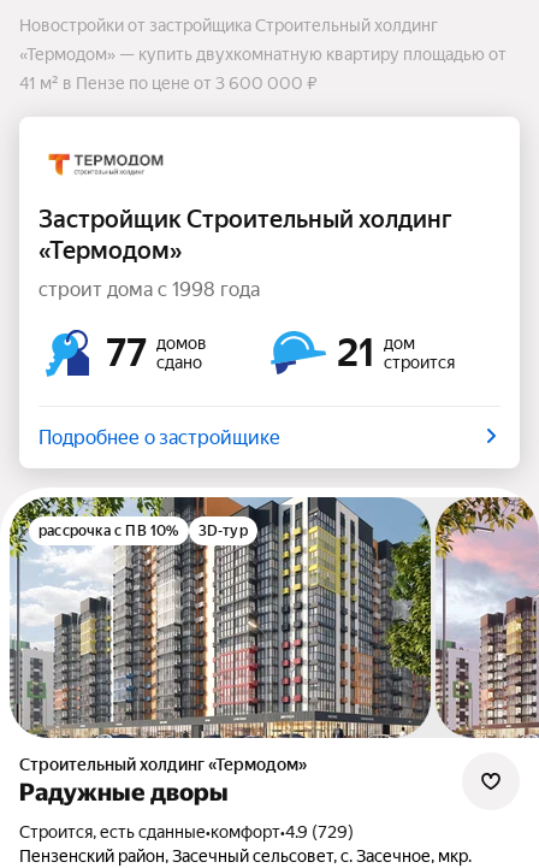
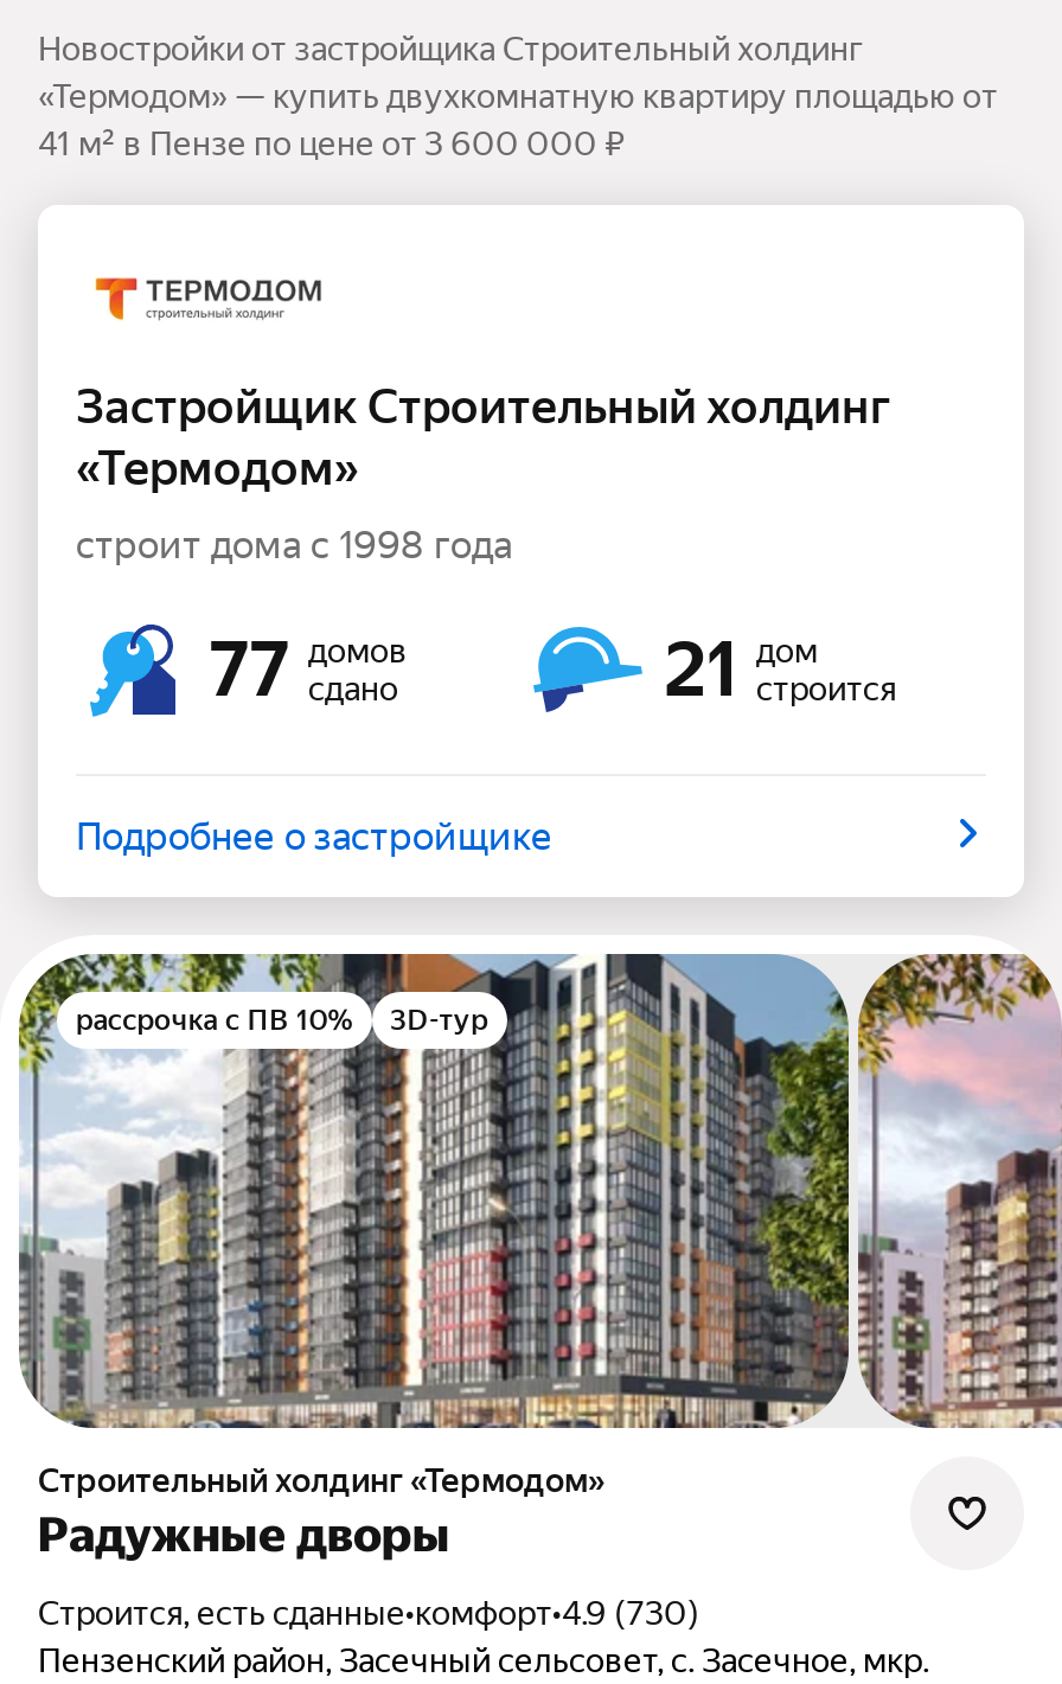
- Строится, есть сданные•комфорт•4.9 (729)
+ Строится, есть сданные•комфорт•4.9 (730)
